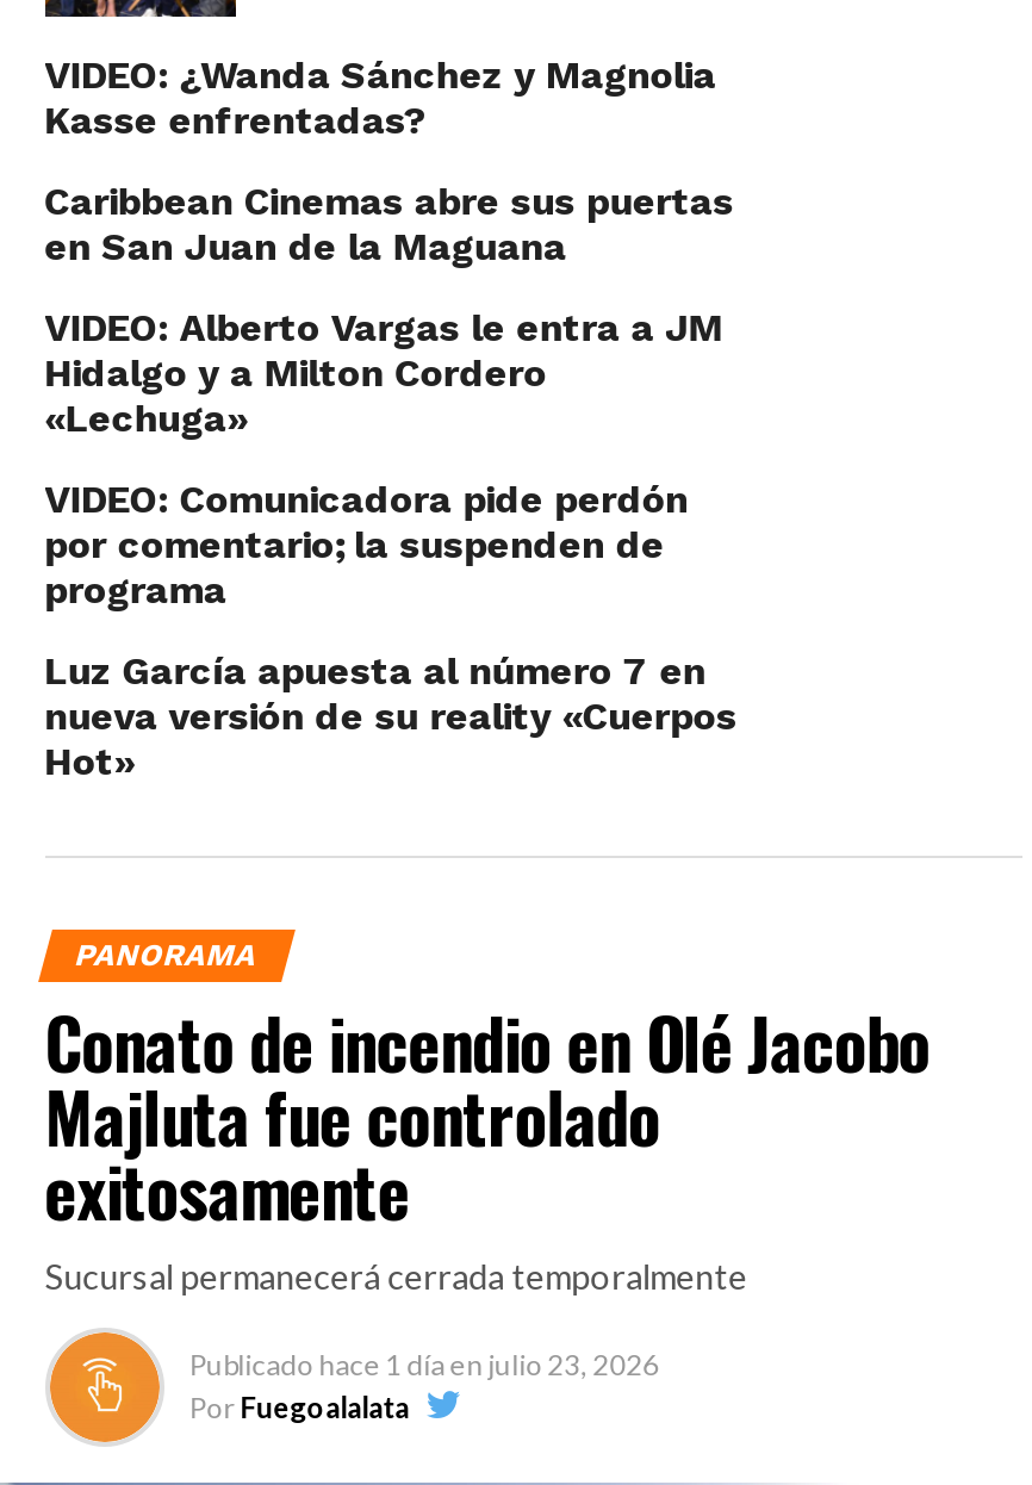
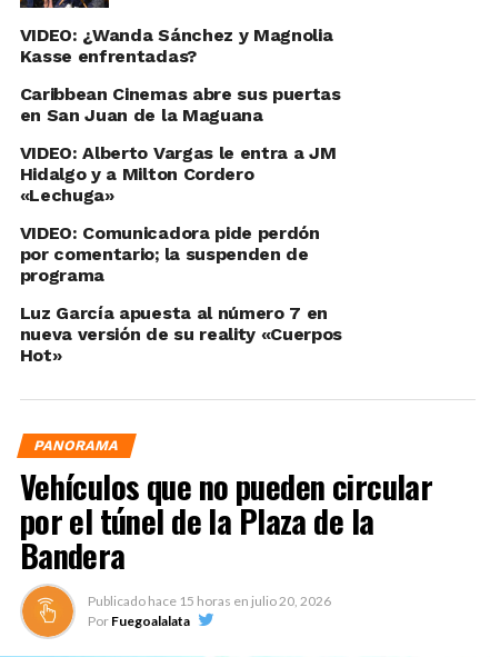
- Conato de incendio en Olé Jacobo
- Majluta fue controlado
- exitosamente
- Sucursal permanecerá cerrada temporalmente
- Publicado hace 1 día en julio 23, 2026
+ Vehículos que no pueden circular
+ por el túnel de la Plaza de la
+ Bandera
+ Publicado hace 15 horas en julio 20, 2026
